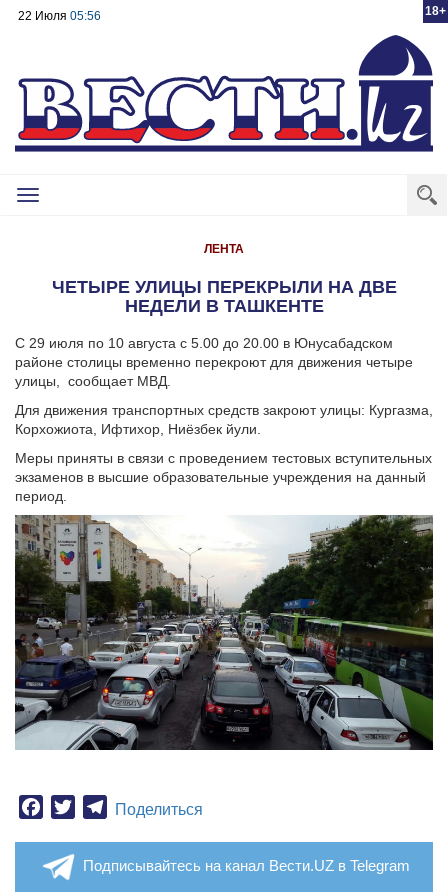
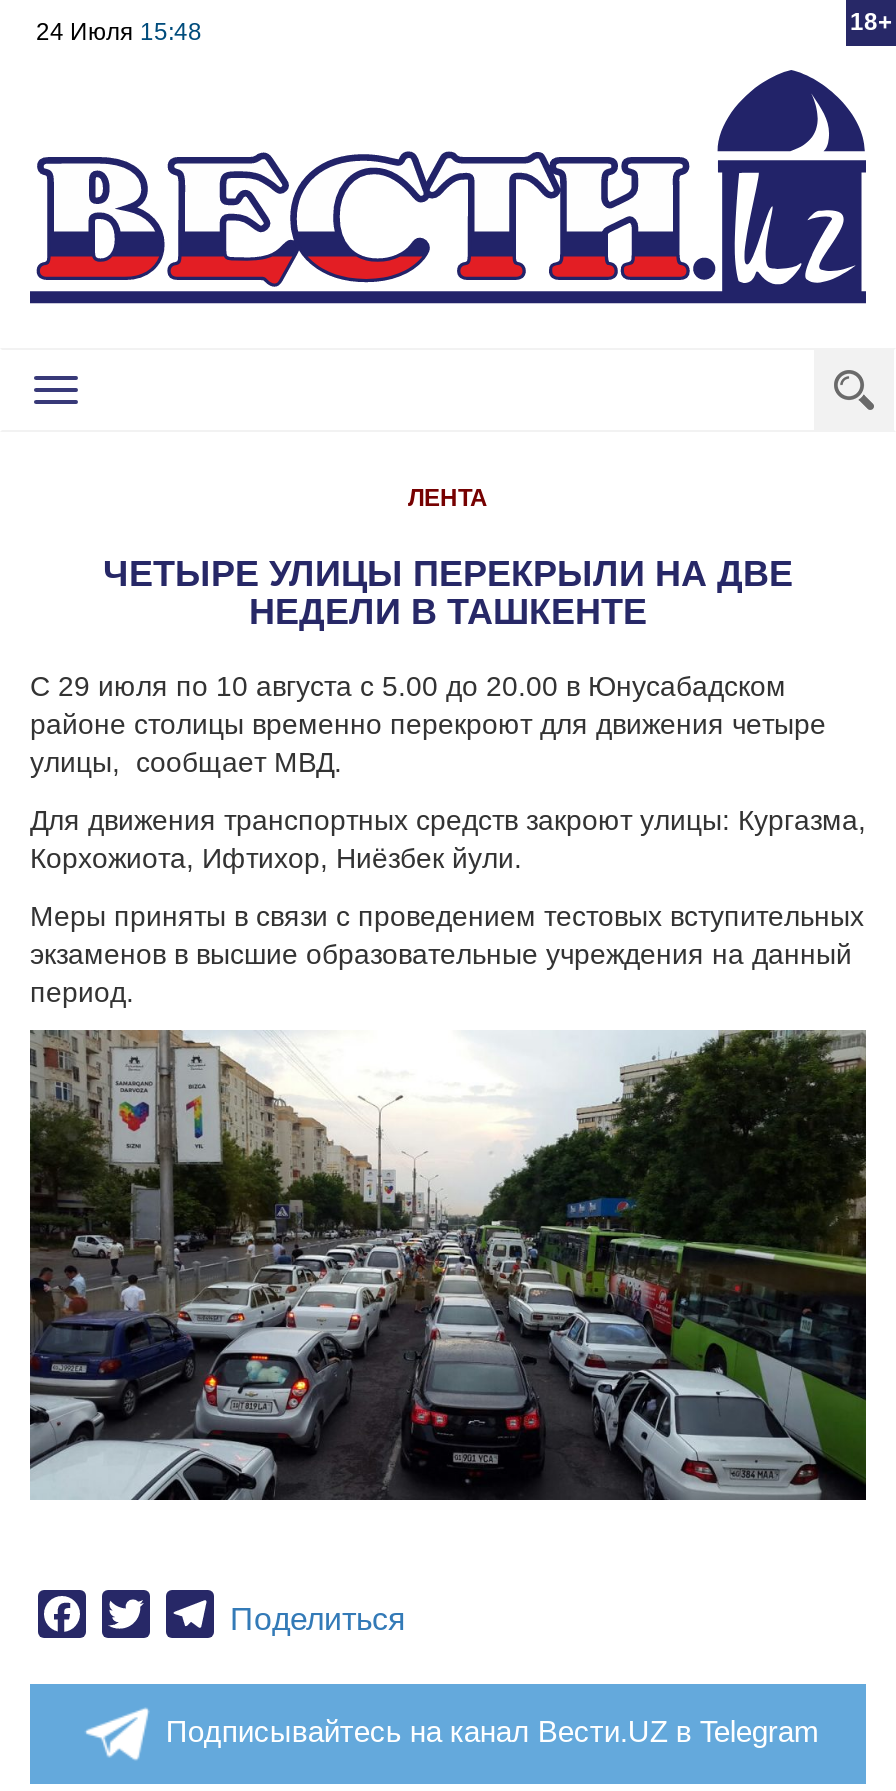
- 22 Июля 05:56
+ 24 Июля 15:48
